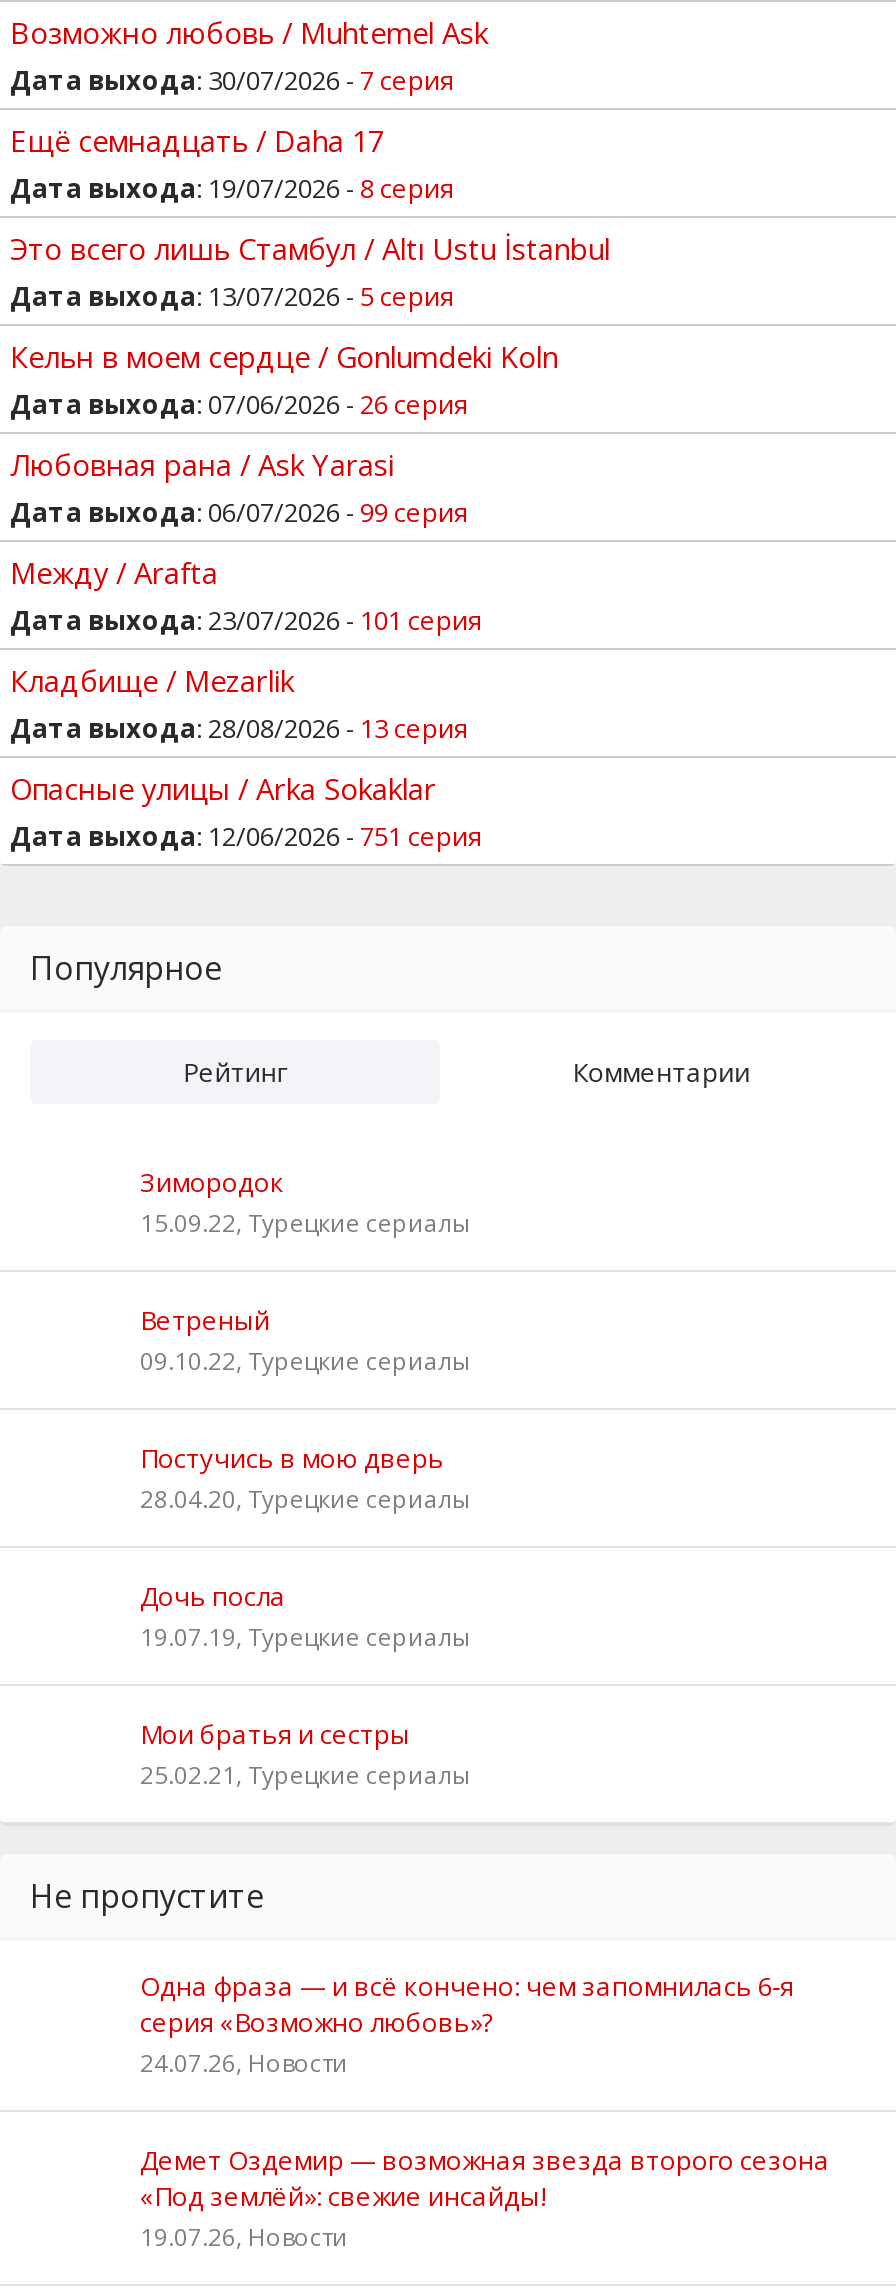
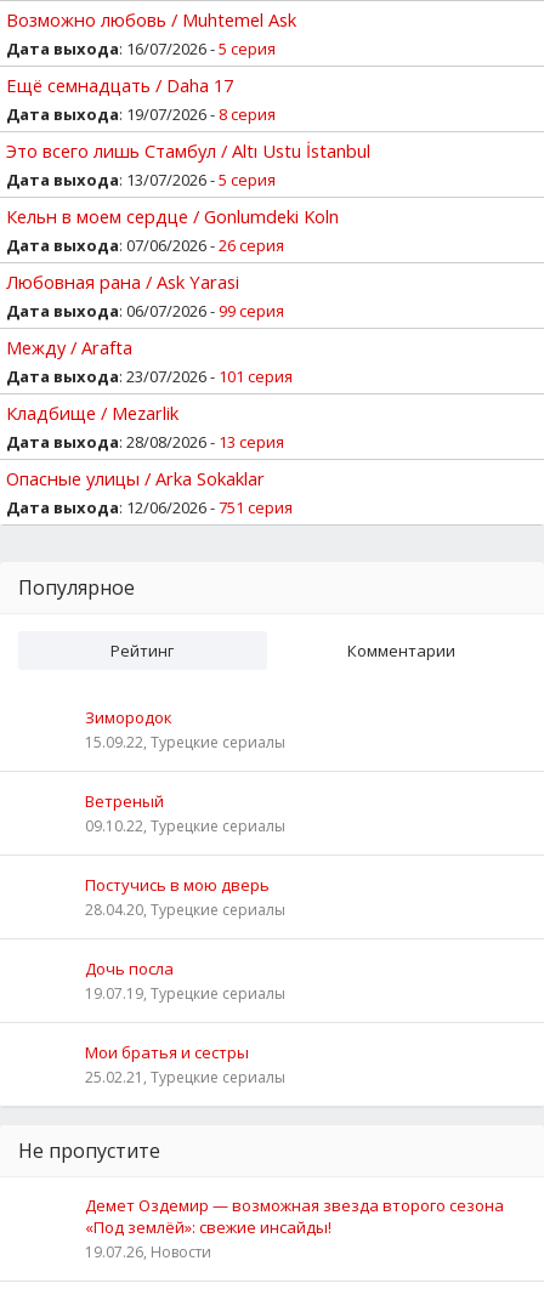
- Дата выхода: 30/07/2026 - 7 серия
+ Дата выхода: 16/07/2026 - 5 серия

- Одна фраза — и всё кончено: чем запомнилась 6‑я
- серия «Возможно любовь»?
- 24.07.26, Новости
